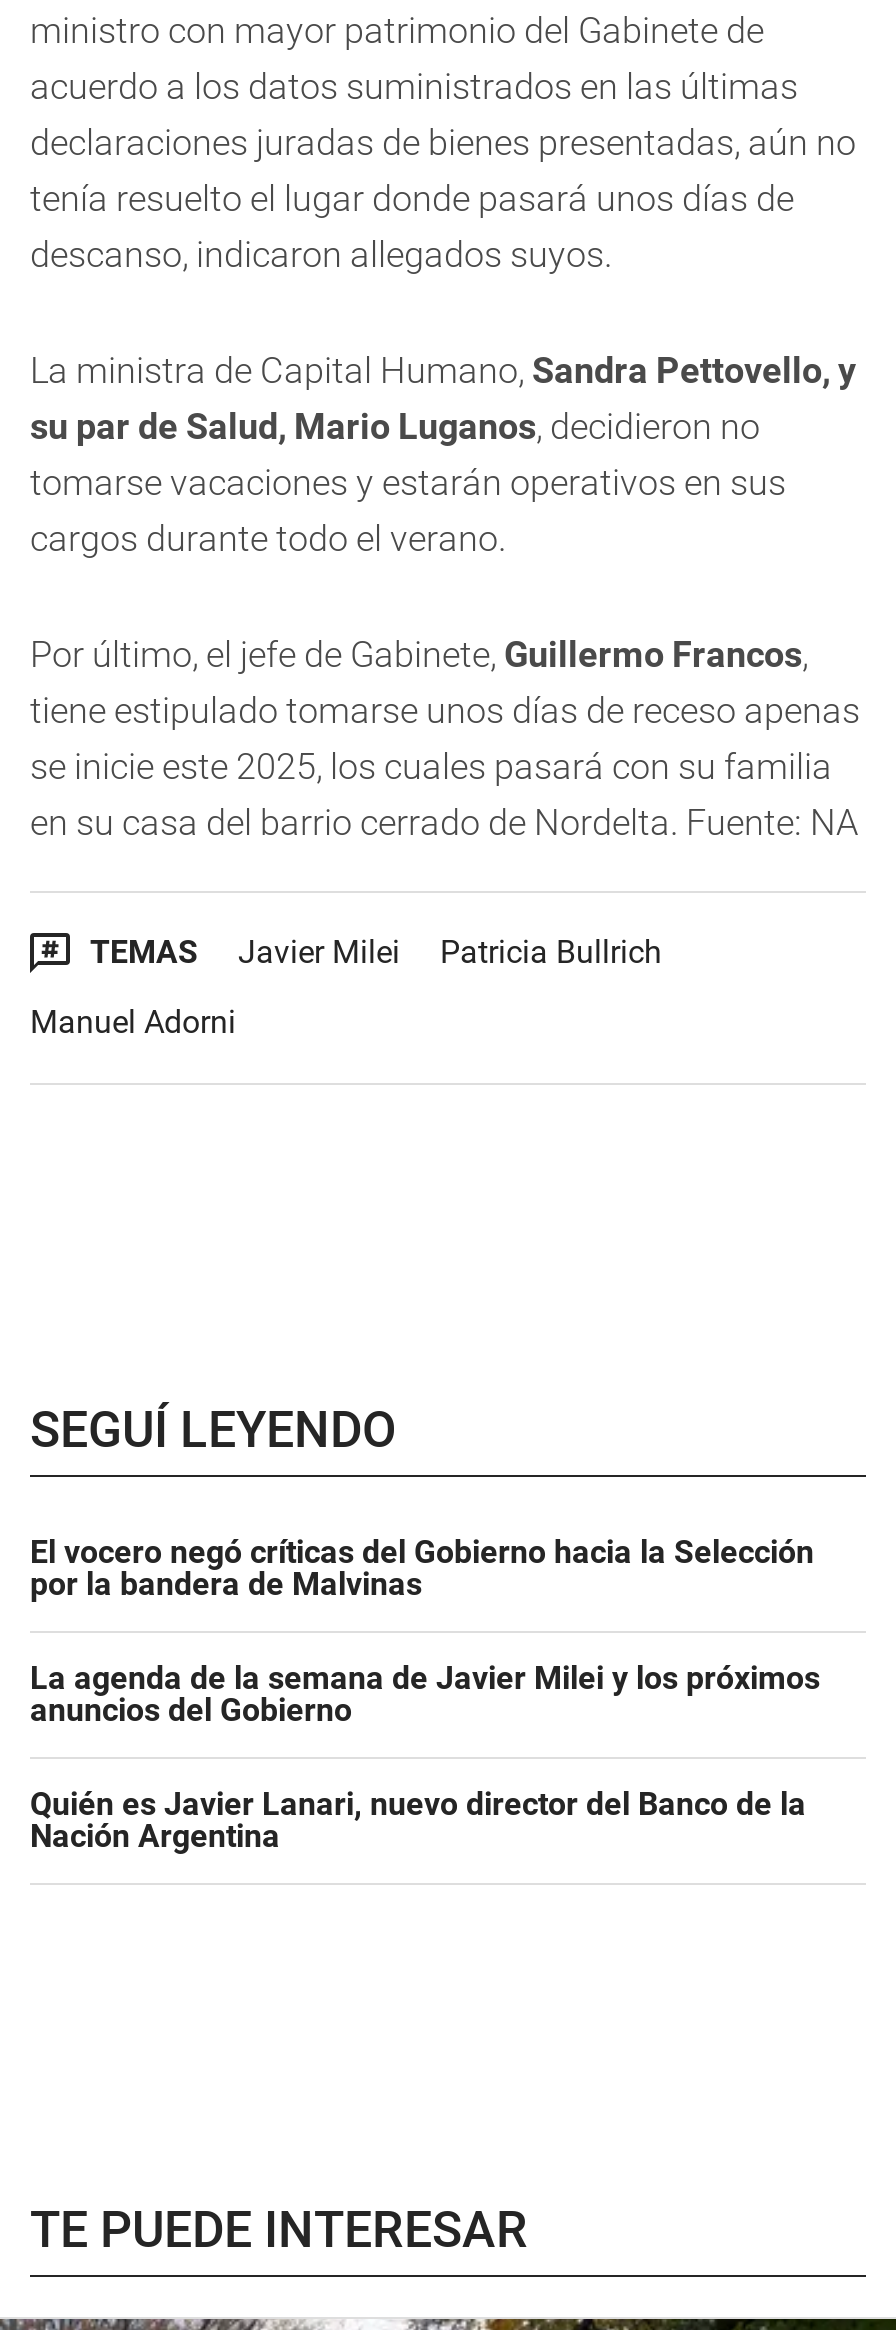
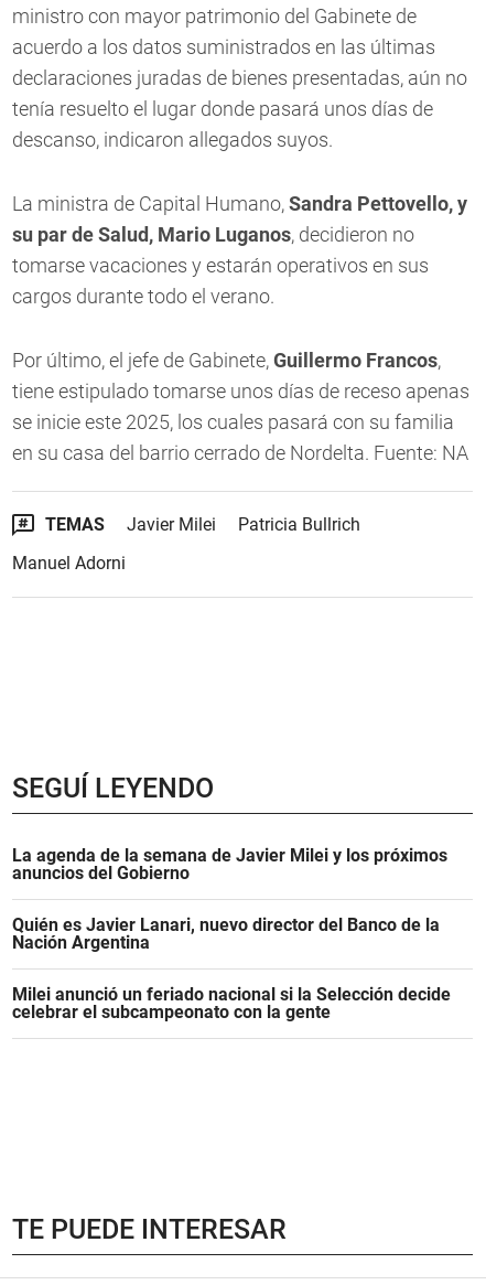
- El vocero negó críticas del Gobierno hacia la Selección
- por la bandera de Malvinas

moved up: La agenda de la semana de Javier Milei y los próximos | anuncios del Gobierno | Quién es Javier Lanari, nuevo director del Banco de la | Nación Argentina

+ Milei anunció un feriado nacional si la Selección decide
+ celebrar el subcampeonato con la gente
